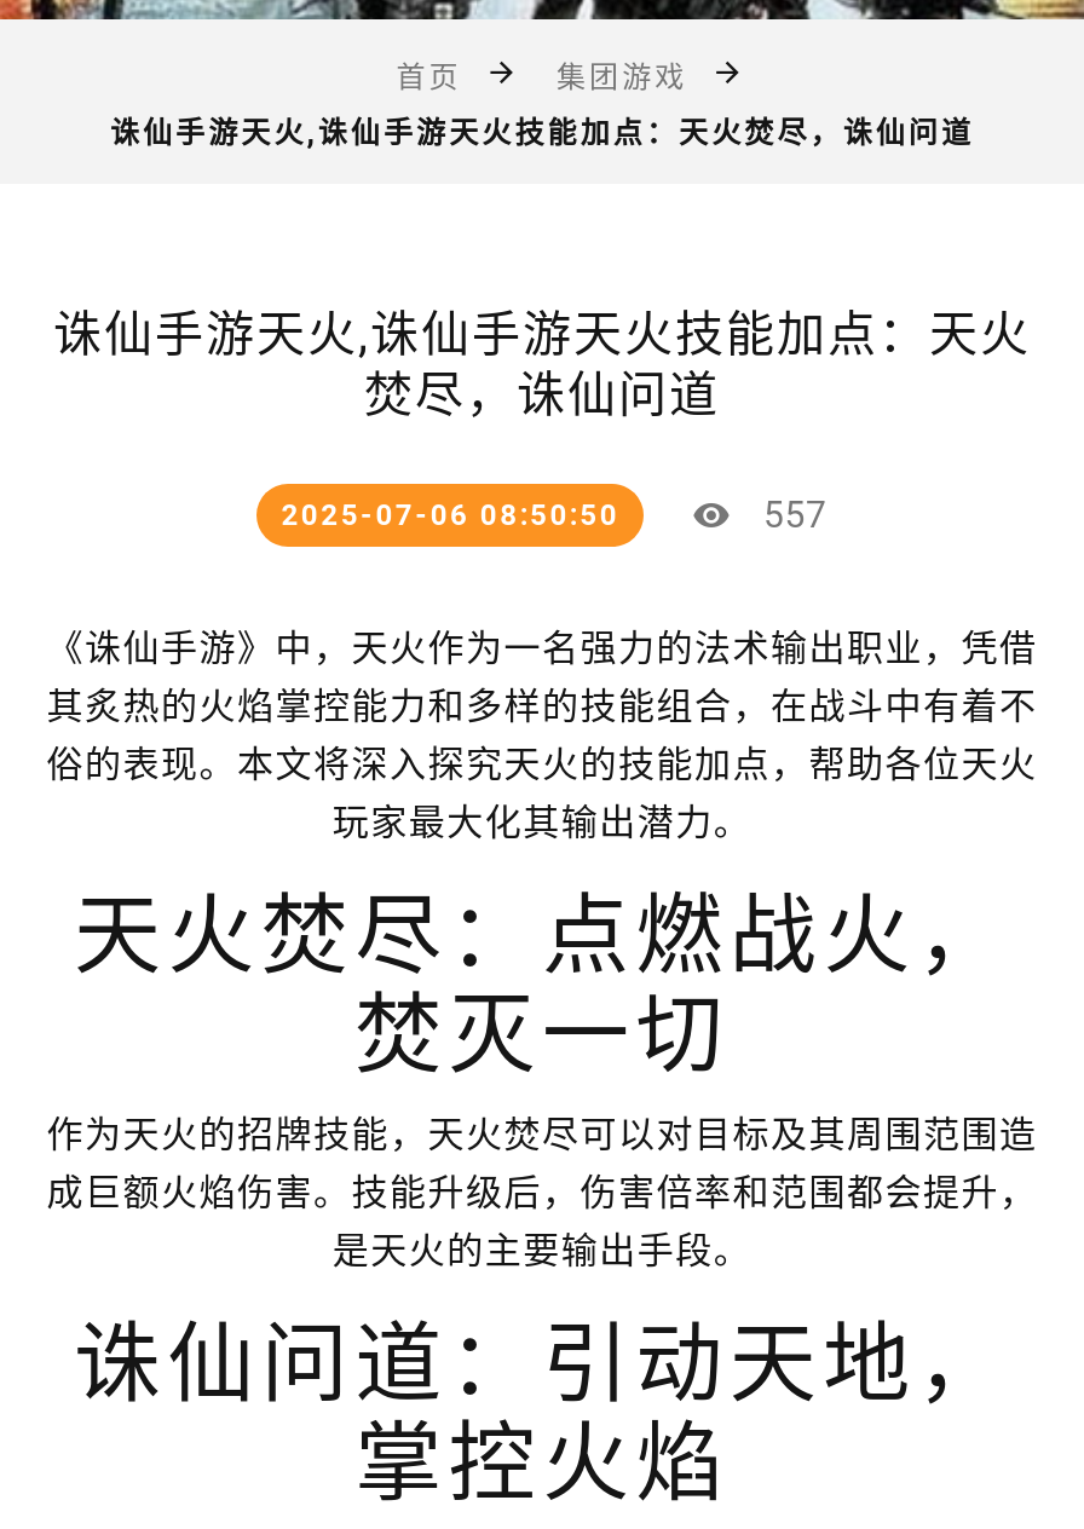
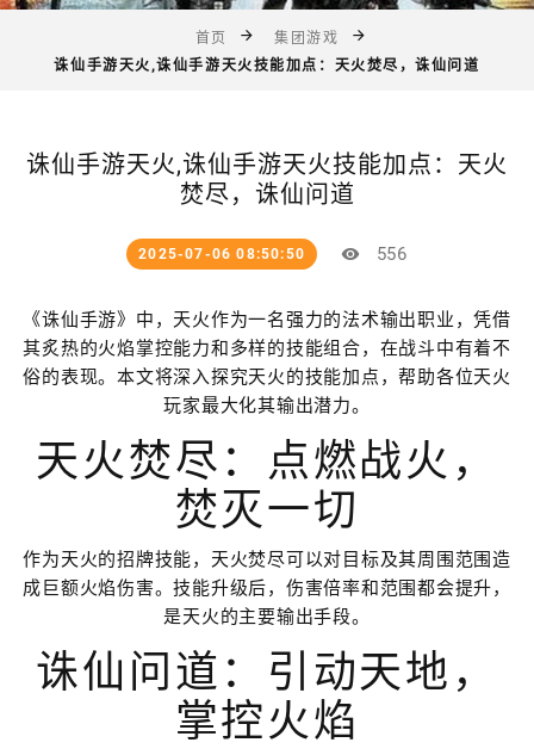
- 557
+ 556
